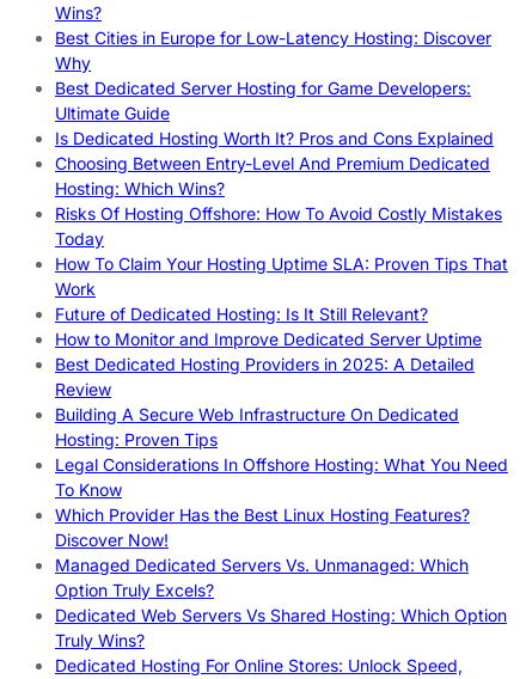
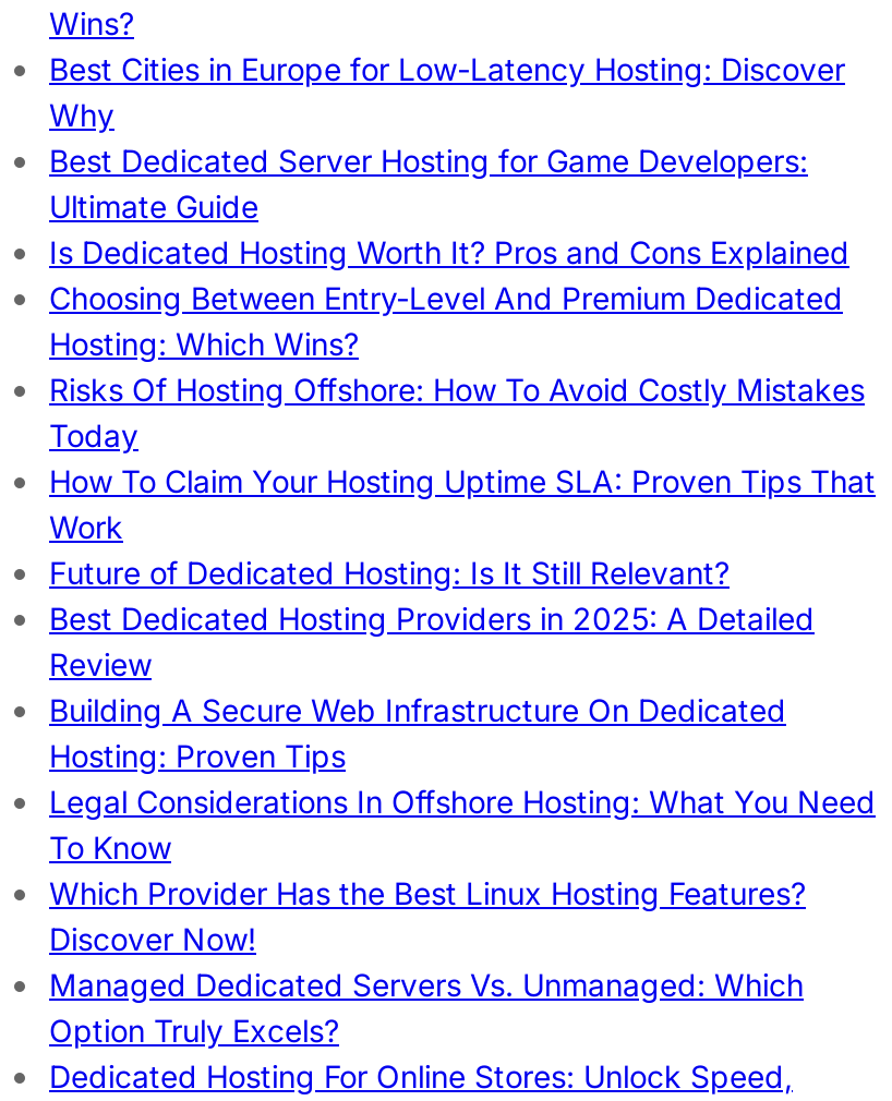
- How to Monitor and Improve Dedicated Server Uptime

- Dedicated Web Servers Vs Shared Hosting: Which Option
- Truly Wins?
